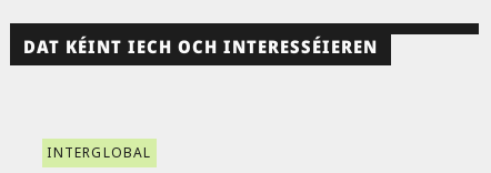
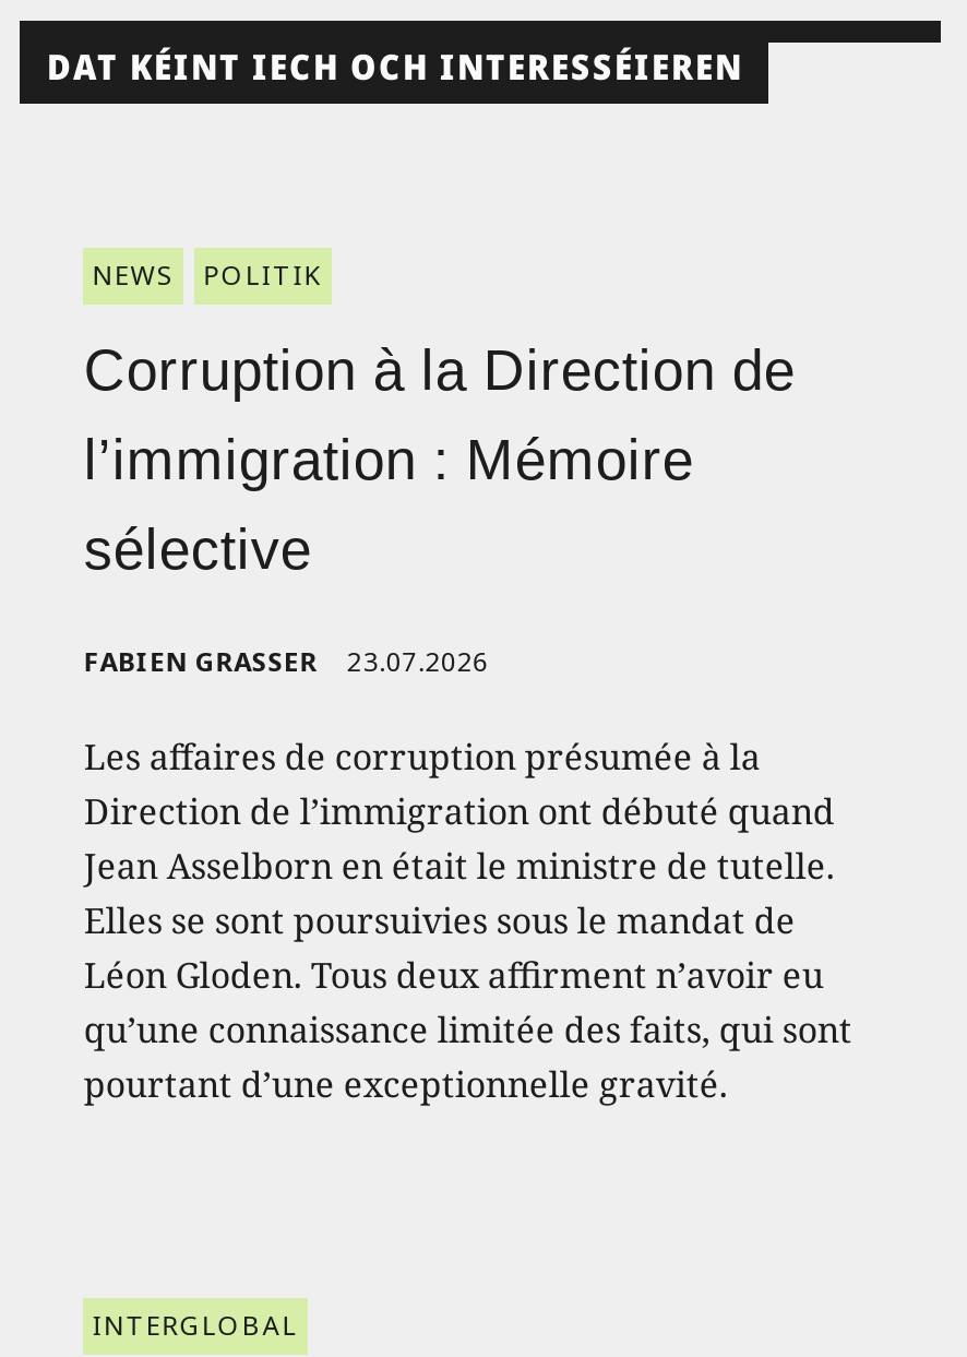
+ NEWS
+ POLITIK
+ Corruption à la Direction de
+ l’immigration : Mémoire
+ sélective
+ FABIEN GRASSER
+ 23.07.2026
+ Les affaires de corruption présumée à la
+ Direction de l’immigration ont débuté quand
+ Jean Asselborn en était le ministre de tutelle.
+ Elles se sont poursuivies sous le mandat de
+ Léon Gloden. Tous deux affirment n’avoir eu
+ qu’une connaissance limitée des faits, qui sont
+ pourtant d’une exceptionnelle gravité.
